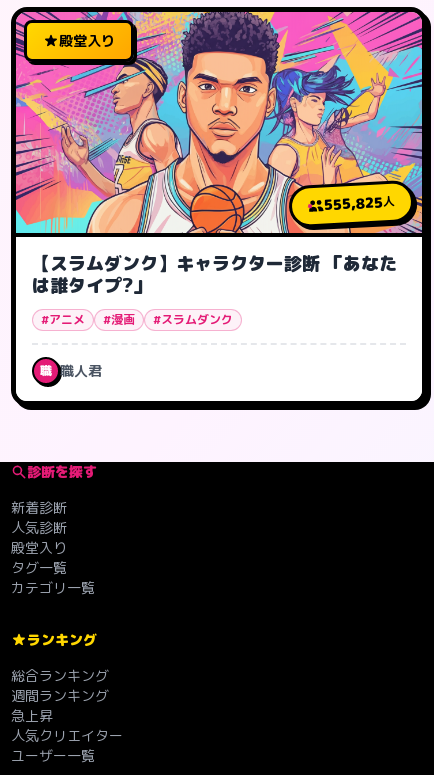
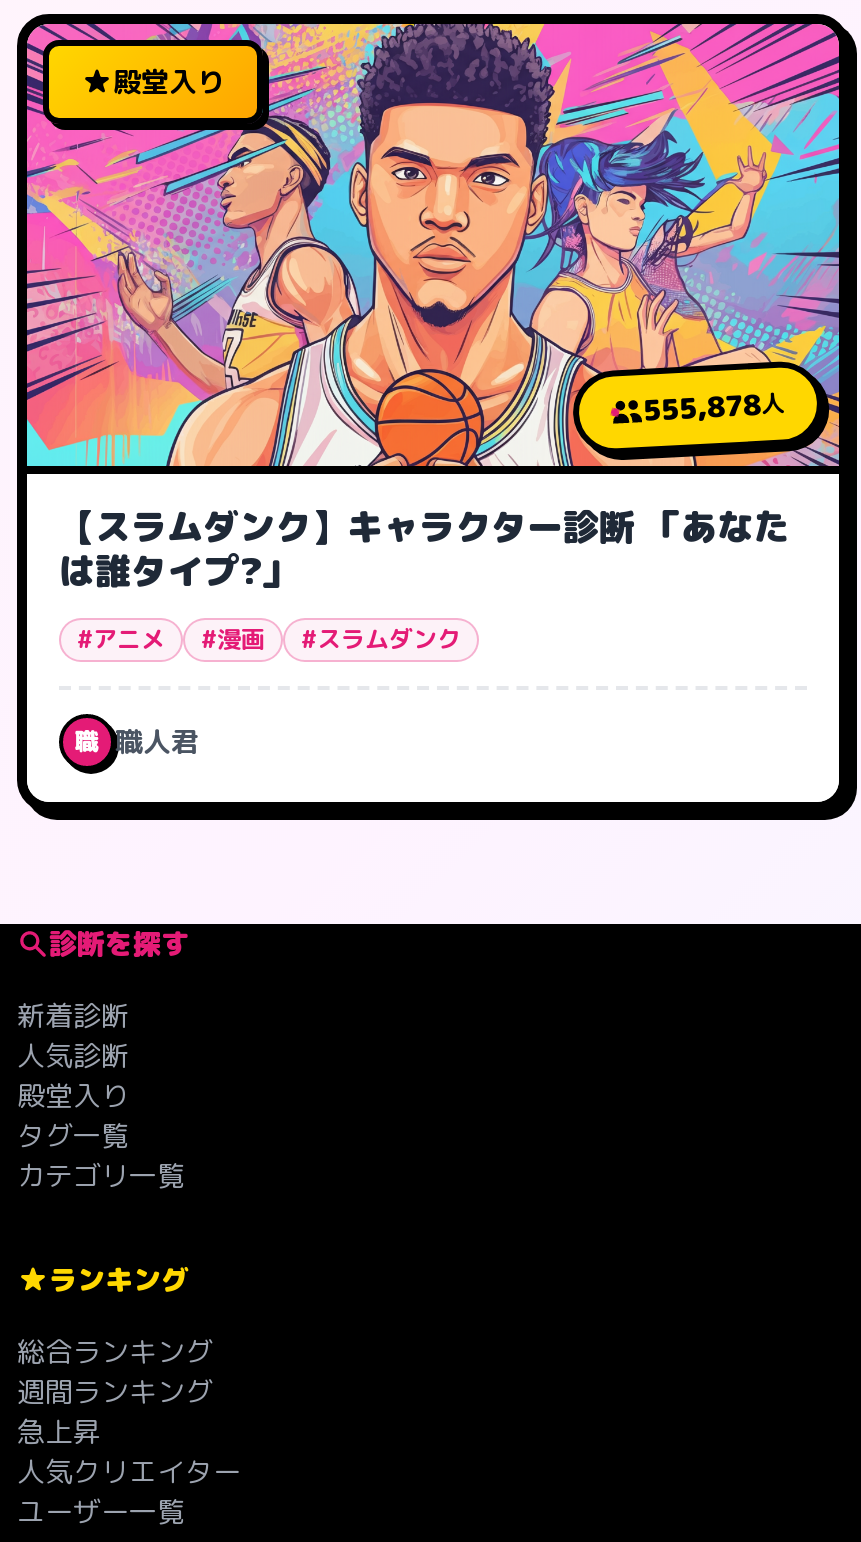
- 555,825人
+ 555,878人
